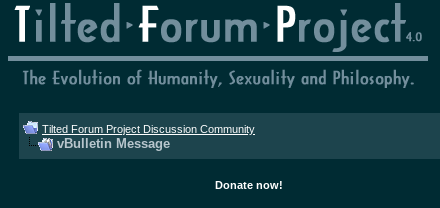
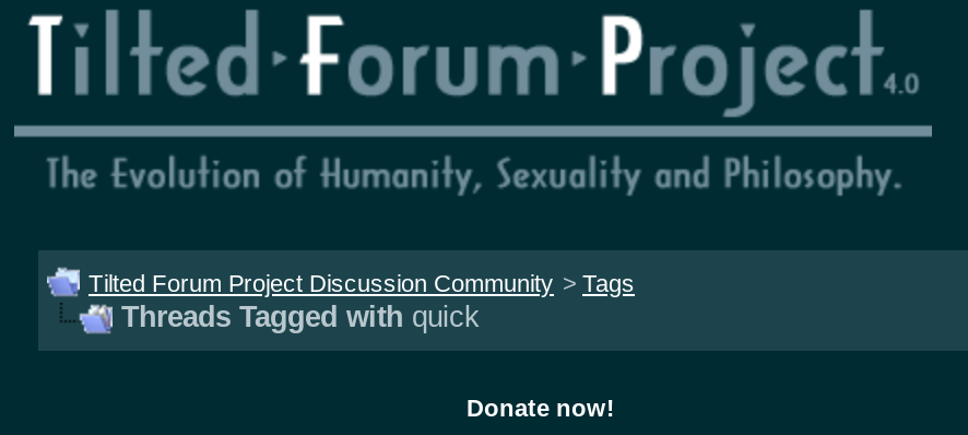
- Tilted Forum Project Discussion Community
- vBulletin Message
+ Tilted Forum Project Discussion Community > Tags
+ Threads Tagged with quick
